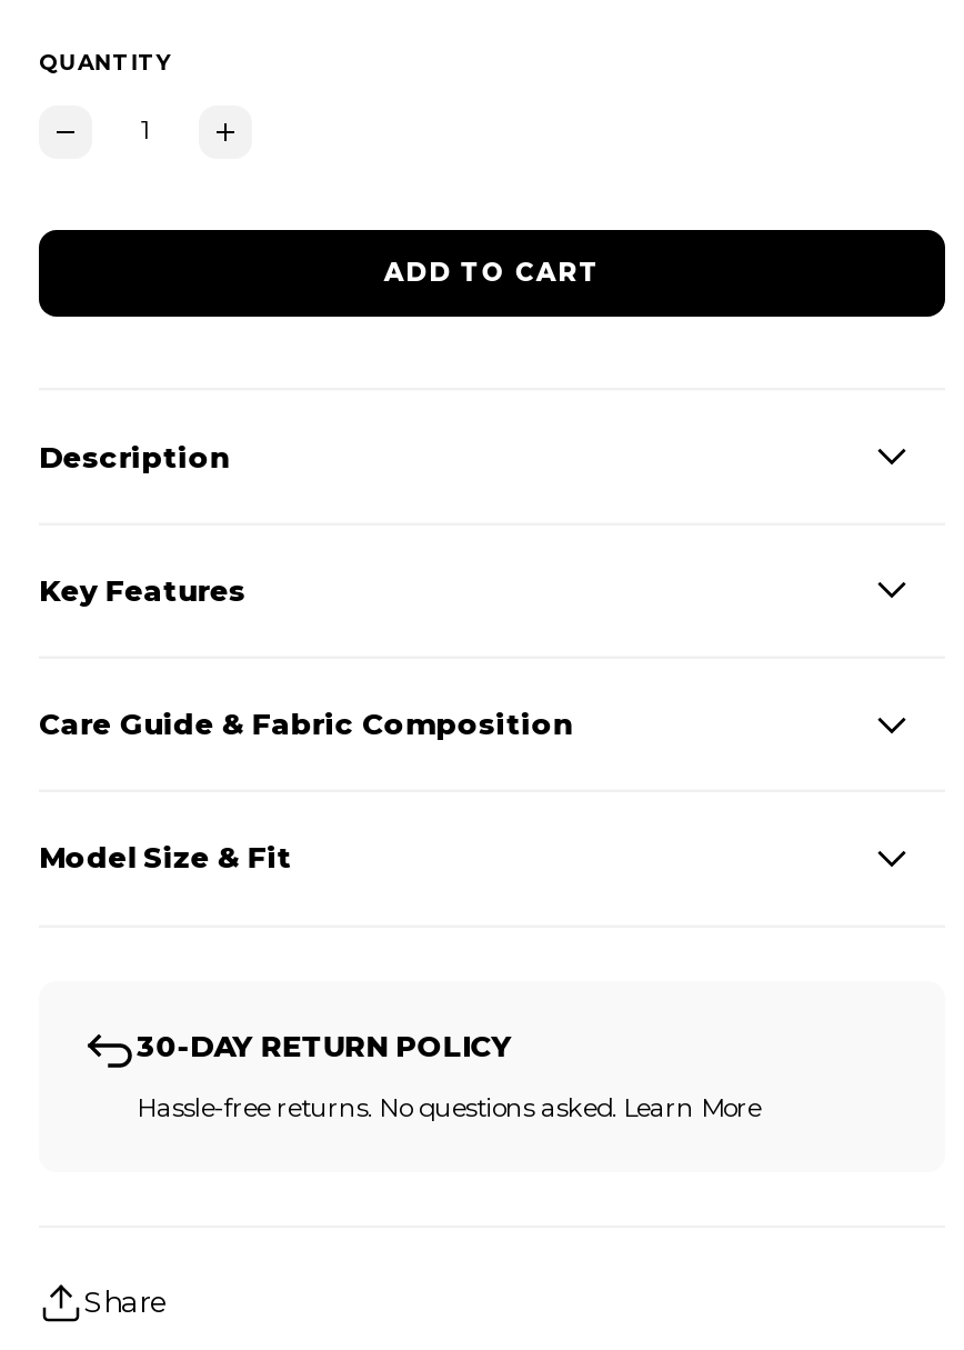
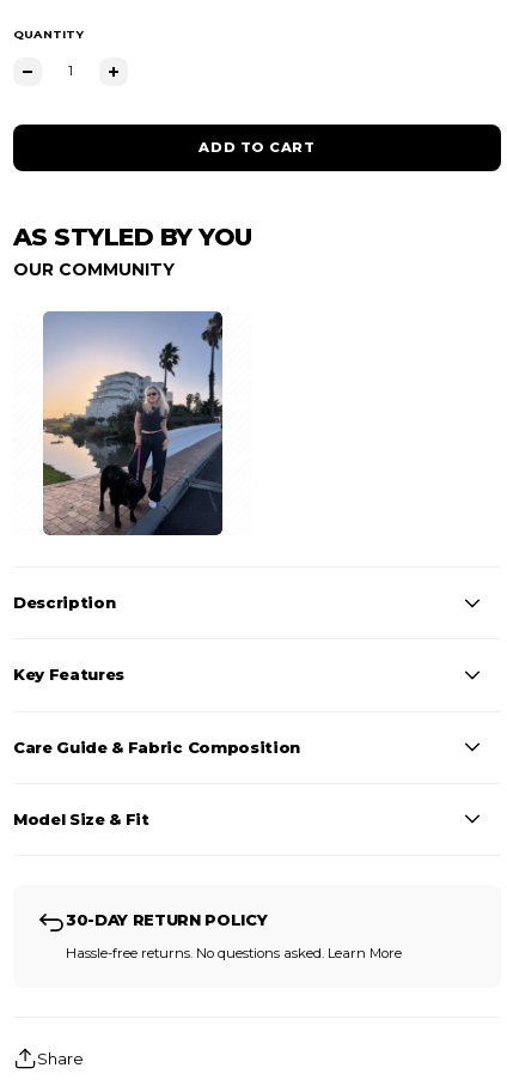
+ AS STYLED BY YOU
+ OUR COMMUNITY

+ [image]
